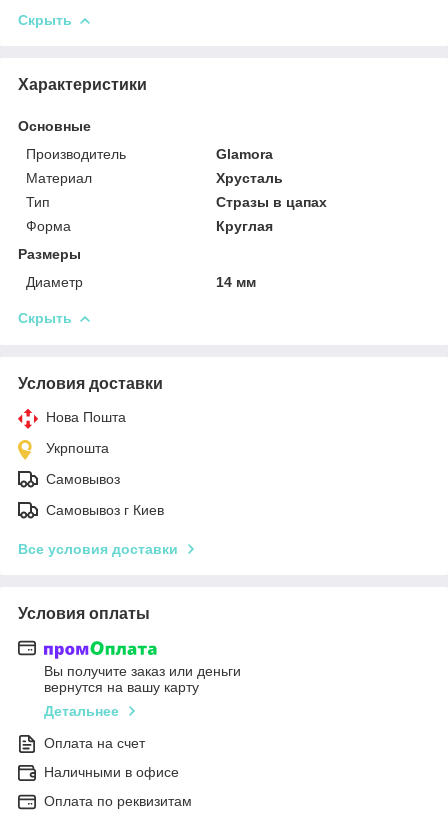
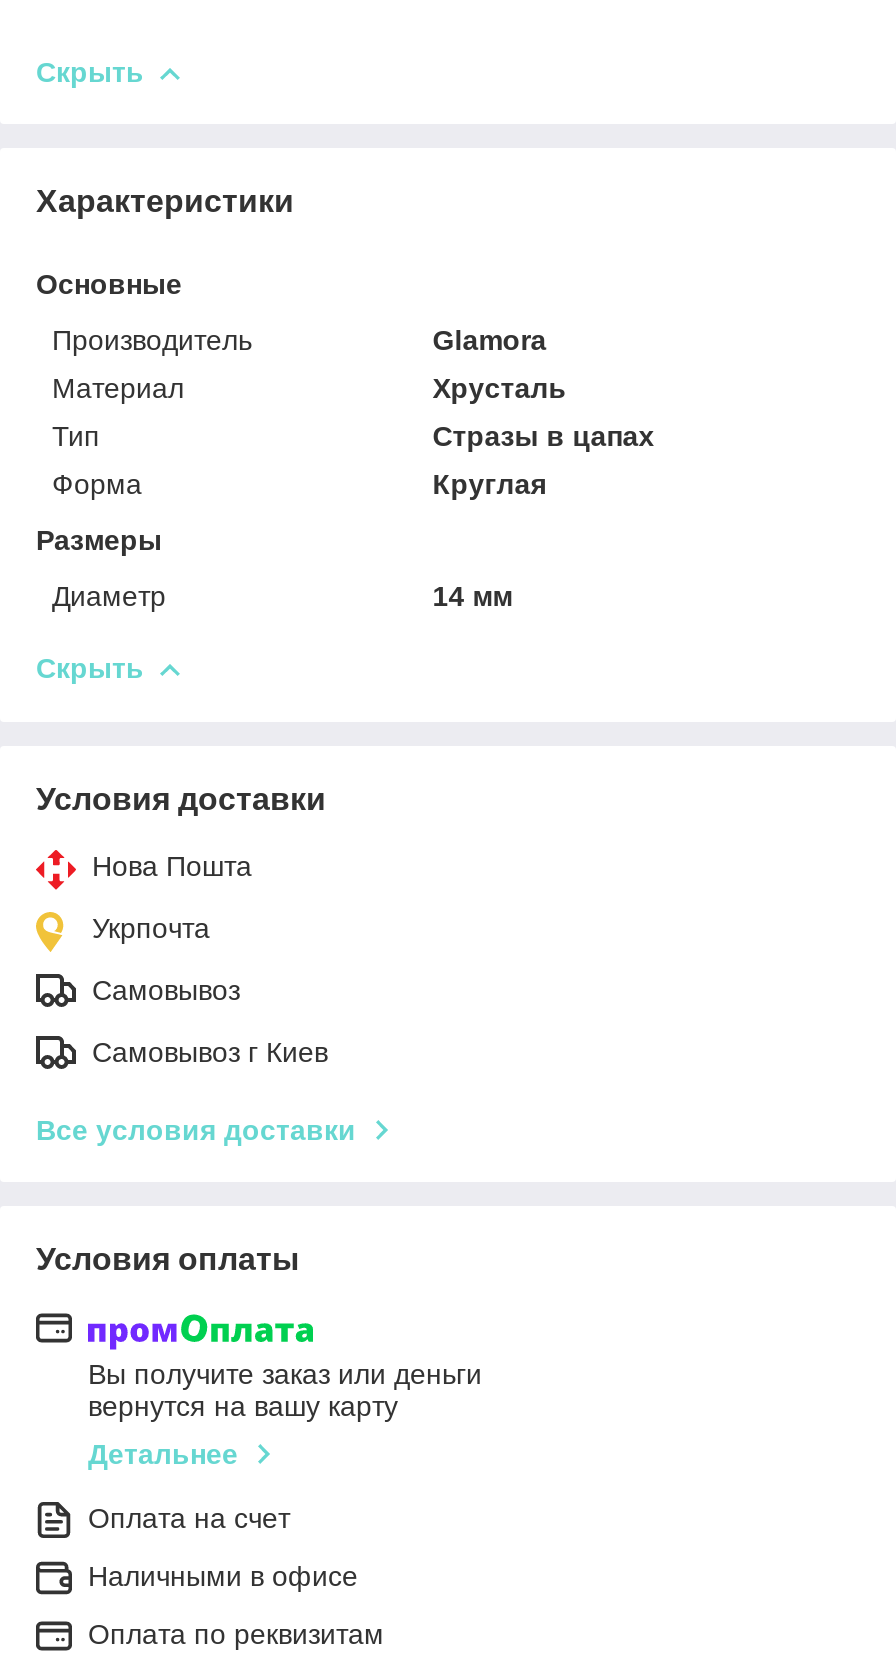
- Укрпошта
+ Укрпочта
